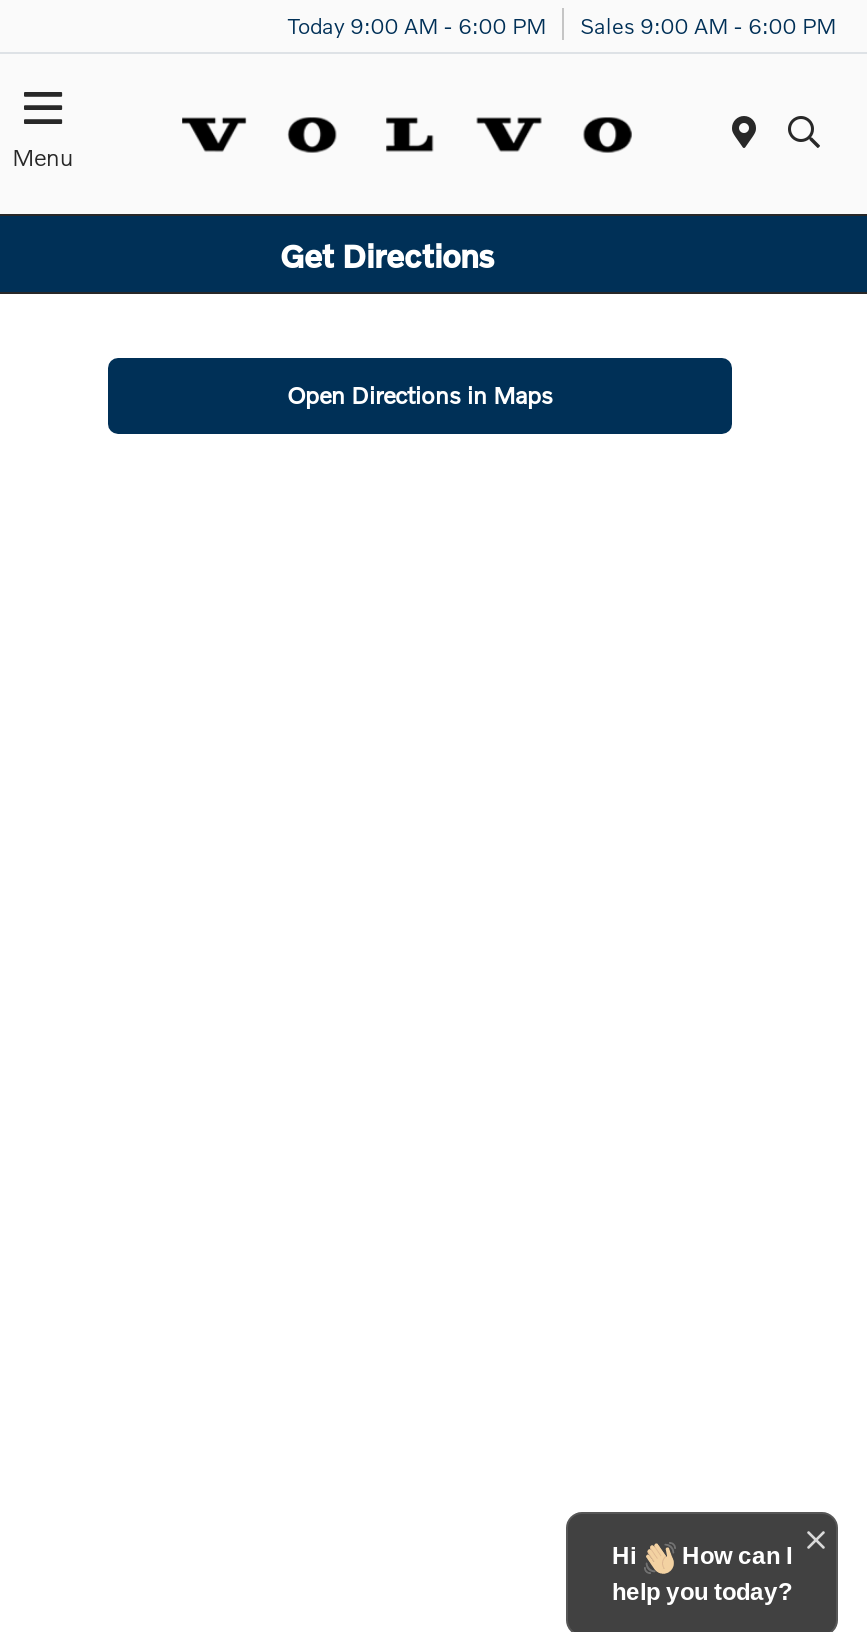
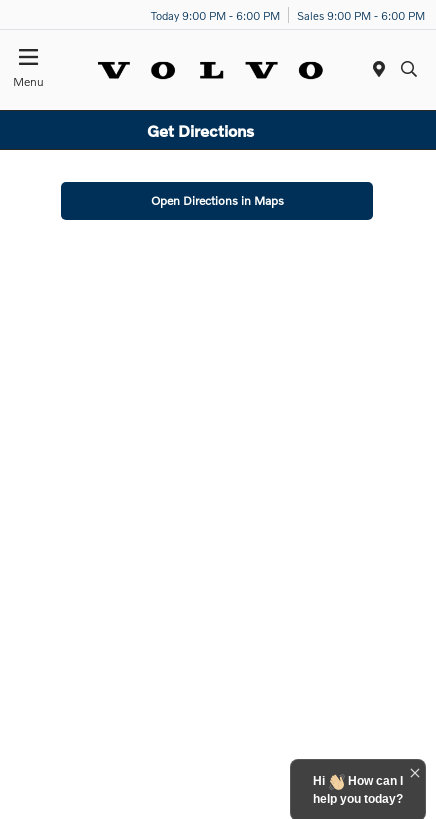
- Today 9:00 AM - 6:00 PM
+ Today 9:00 PM - 6:00 PM

- Sales 9:00 AM - 6:00 PM
+ Sales 9:00 PM - 6:00 PM
